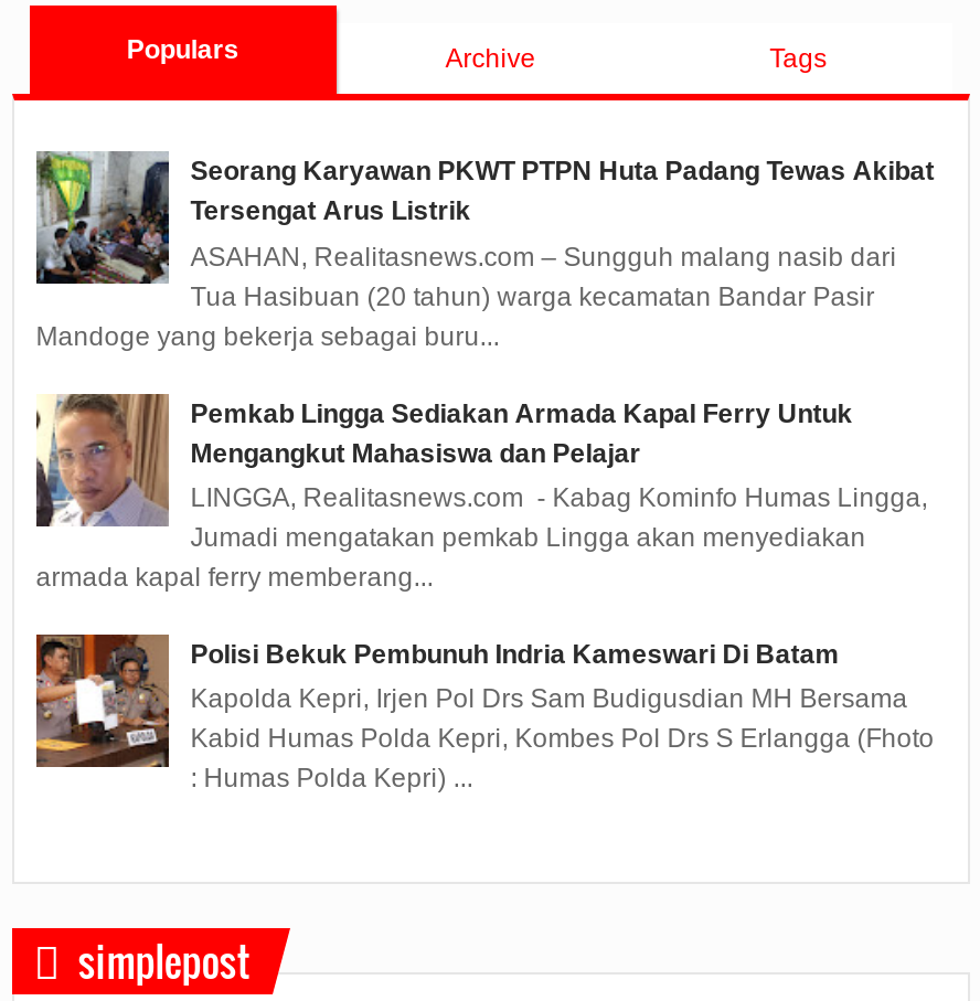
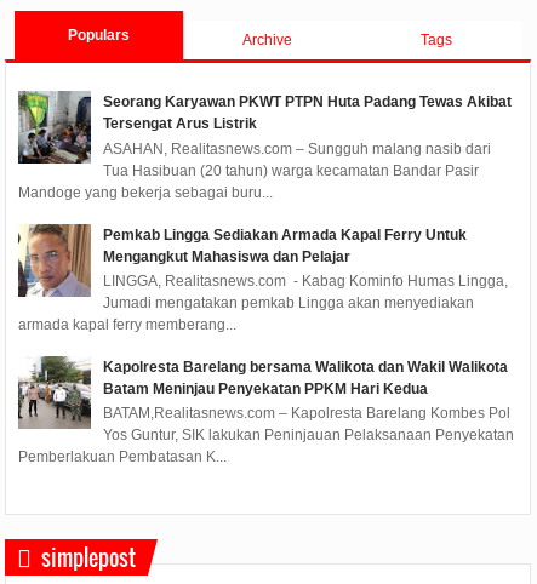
- [image]
- Polisi Bekuk Pembunuh Indria Kameswari Di Batam
+ [image]
+ Kapolresta Barelang bersama Walikota dan Wakil Walikota
+ Batam Meninjau Penyekatan PPKM Hari Kedua

- Kapolda Kepri, Irjen Pol Drs Sam Budigusdian MH Bersama
- Kabid Humas Polda Kepri, Kombes Pol Drs S Erlangga (Fhoto
- : Humas Polda Kepri) ...
+ BATAM,Realitasnews.com – Kapolresta Barelang Kombes Pol
+ Yos Guntur, SIK lakukan Peninjauan Pelaksanaan Penyekatan
+ Pemberlakuan Pembatasan K...
